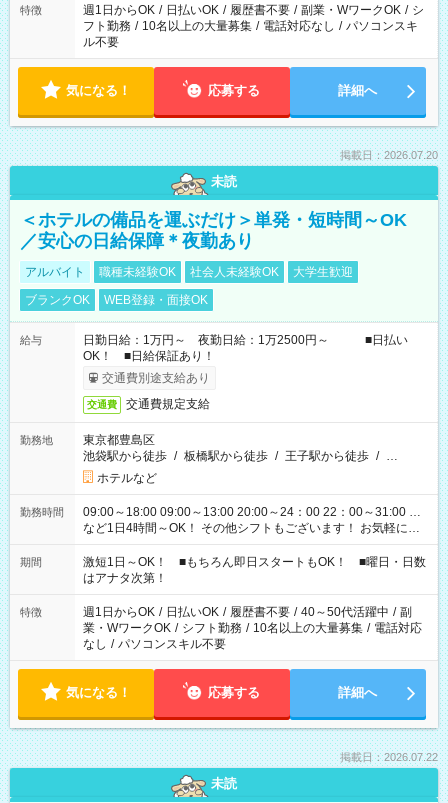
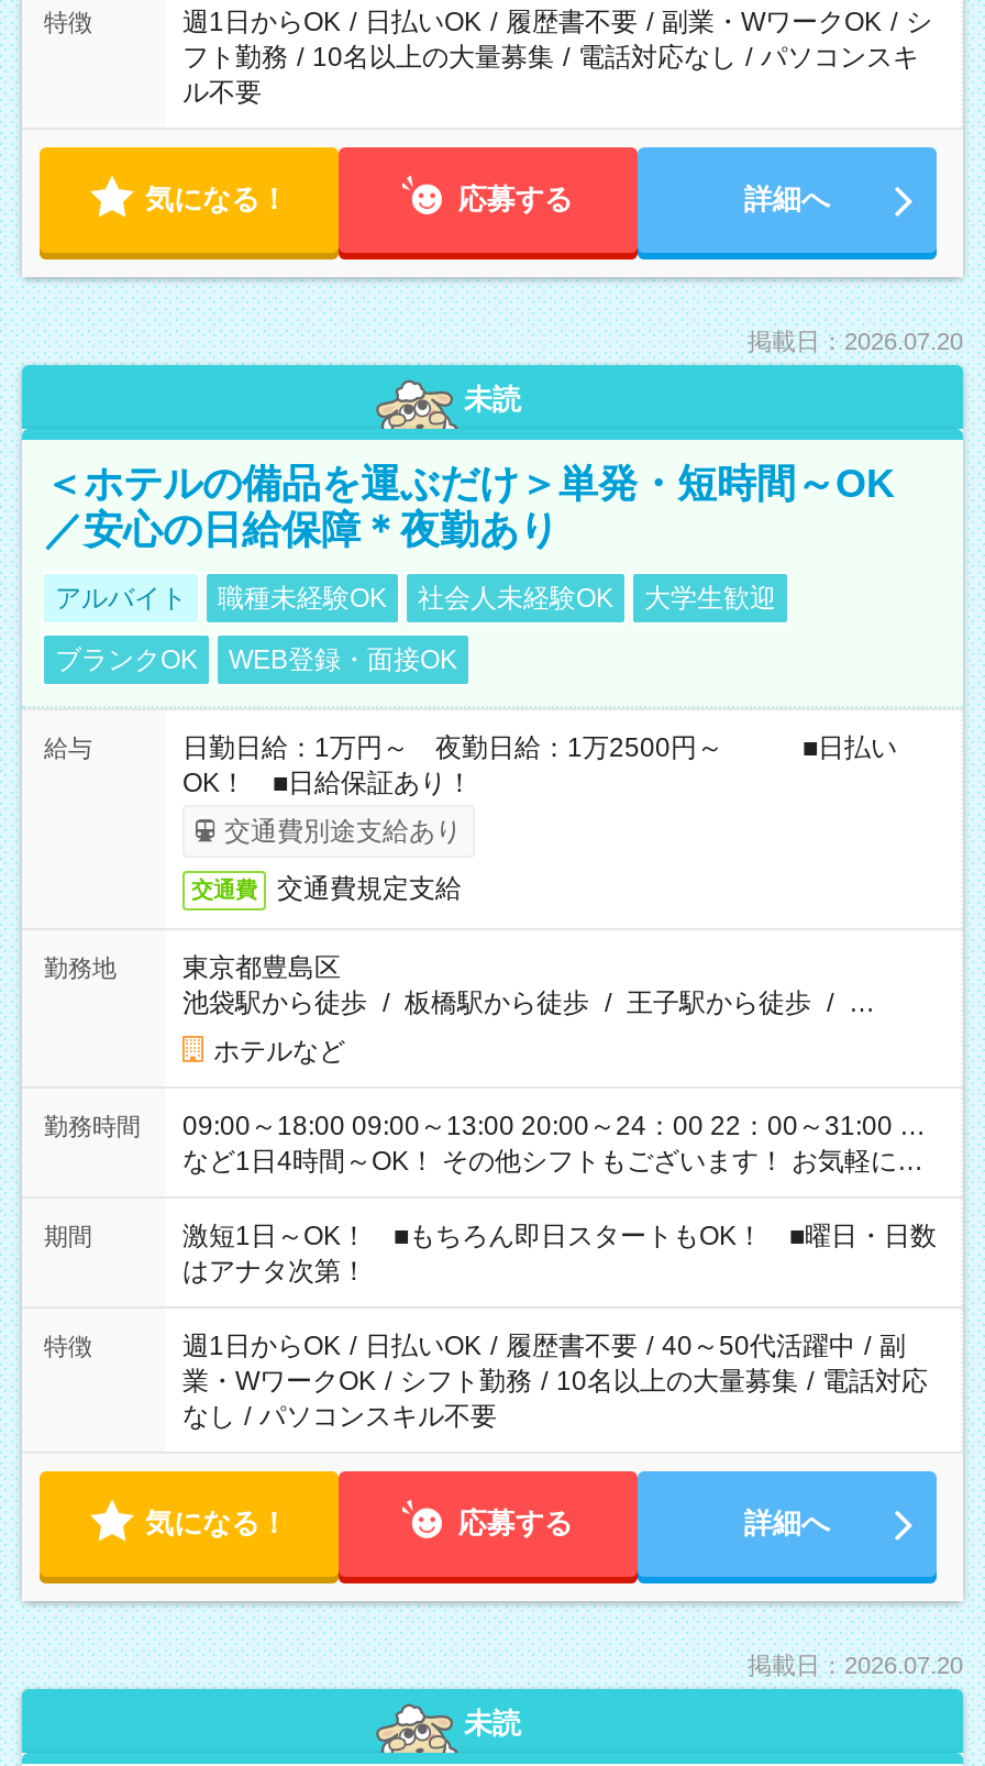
- 掲載日：2026.07.22
+ 掲載日：2026.07.20
